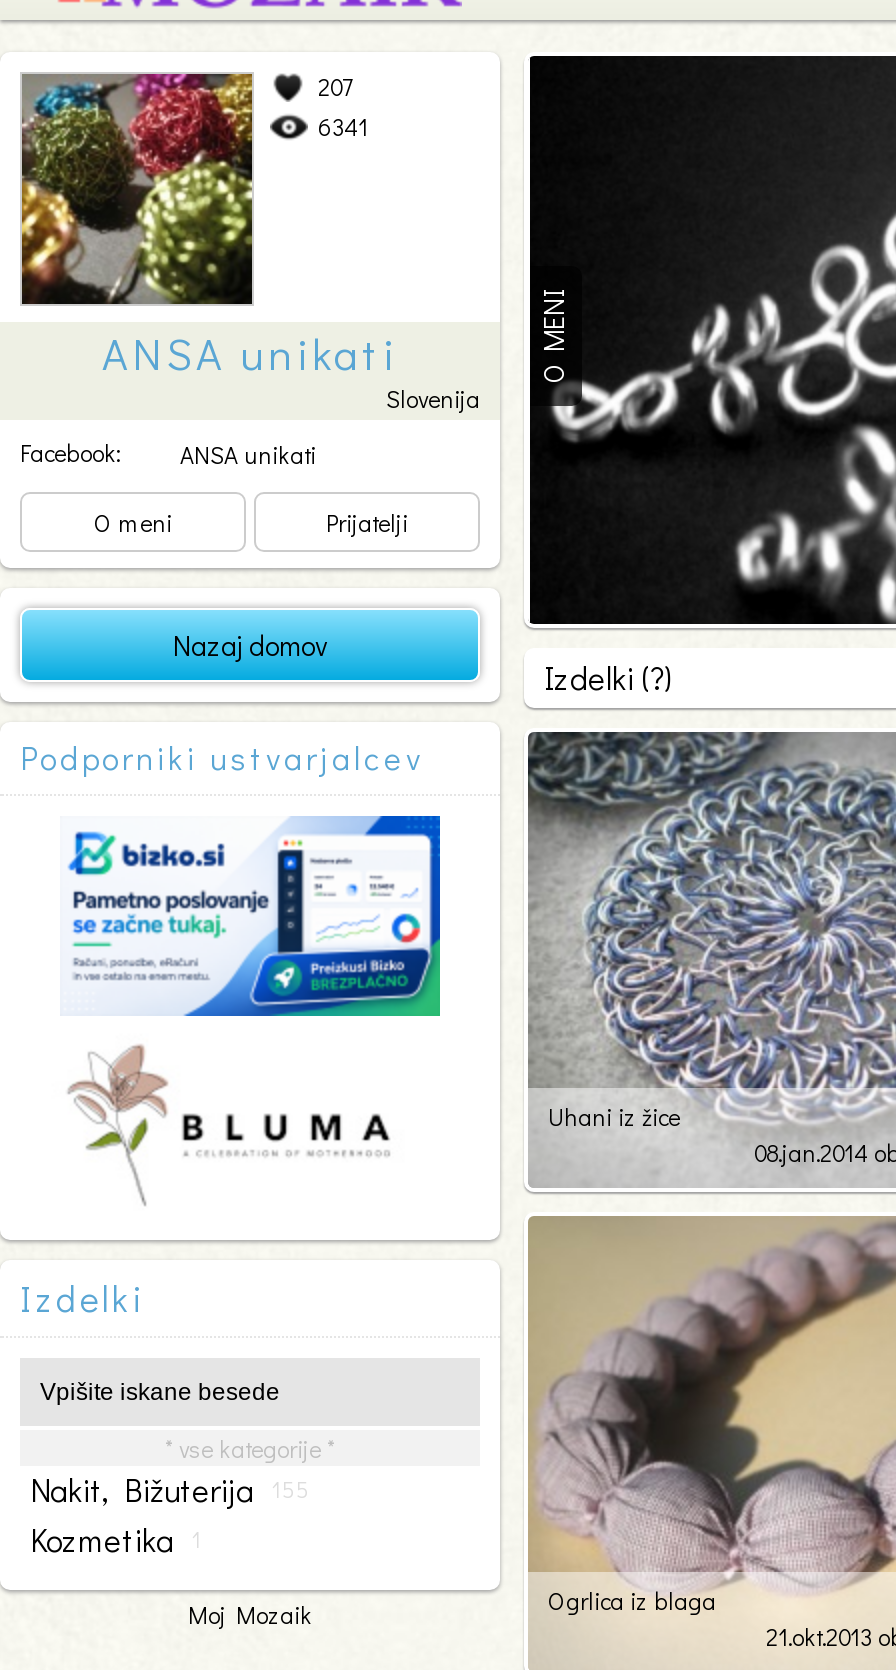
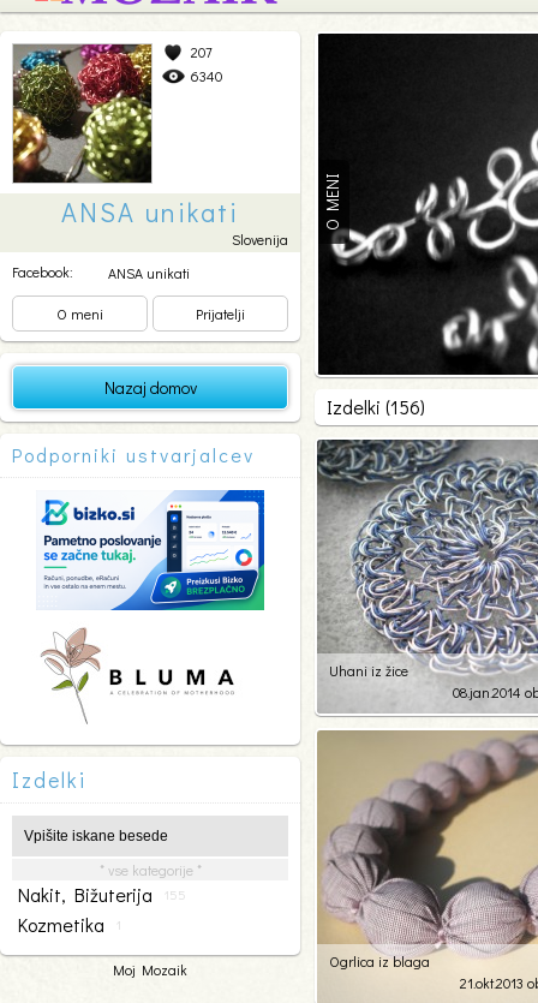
- 6341
+ 6340

- Izdelki (?)
+ Izdelki (156)
